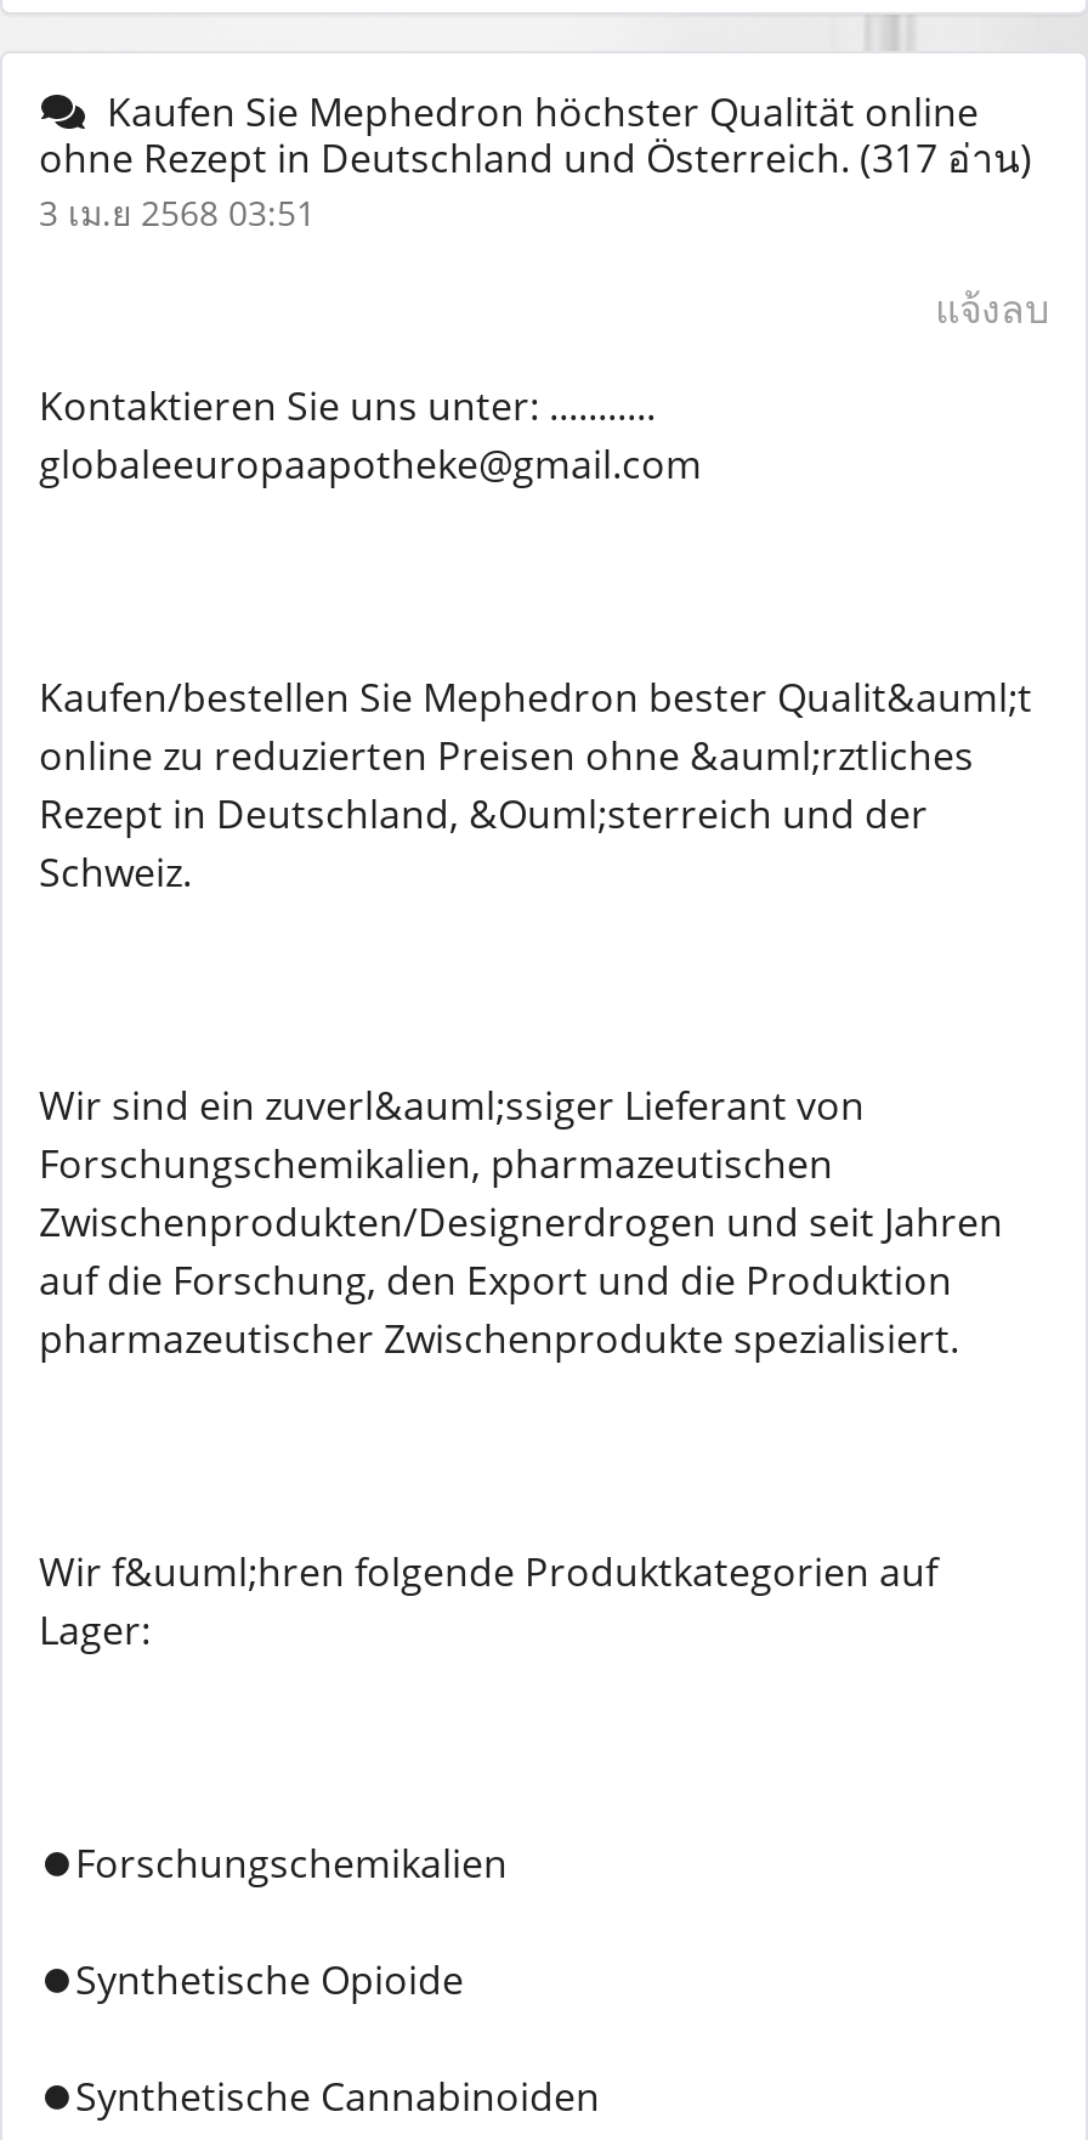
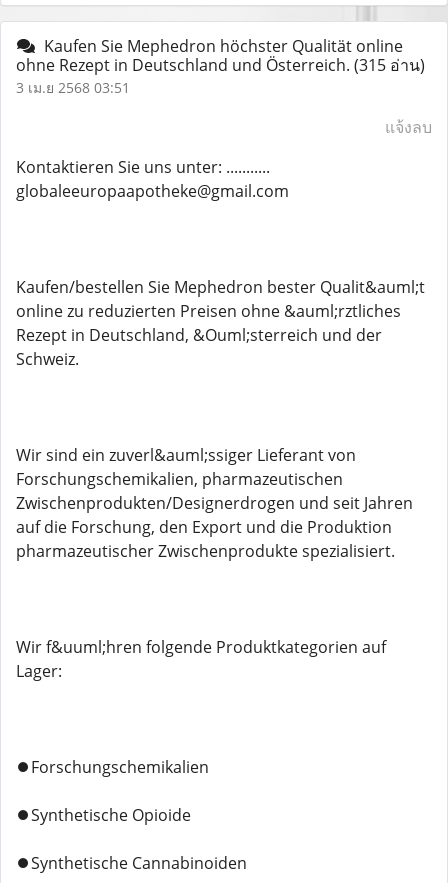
- ohne Rezept in Deutschland und Österreich. (317 อ่าน)
+ ohne Rezept in Deutschland und Österreich. (315 อ่าน)
